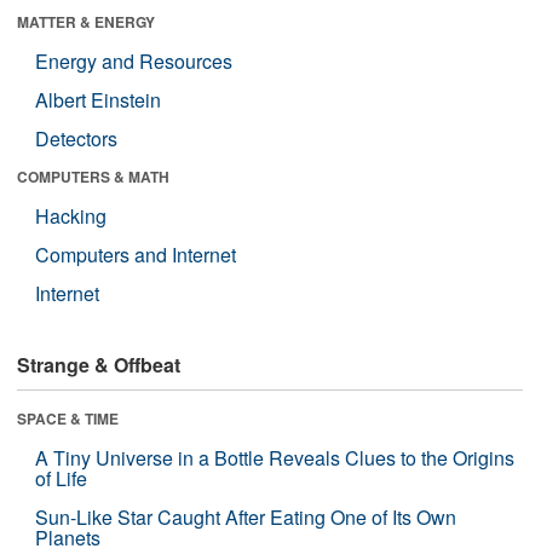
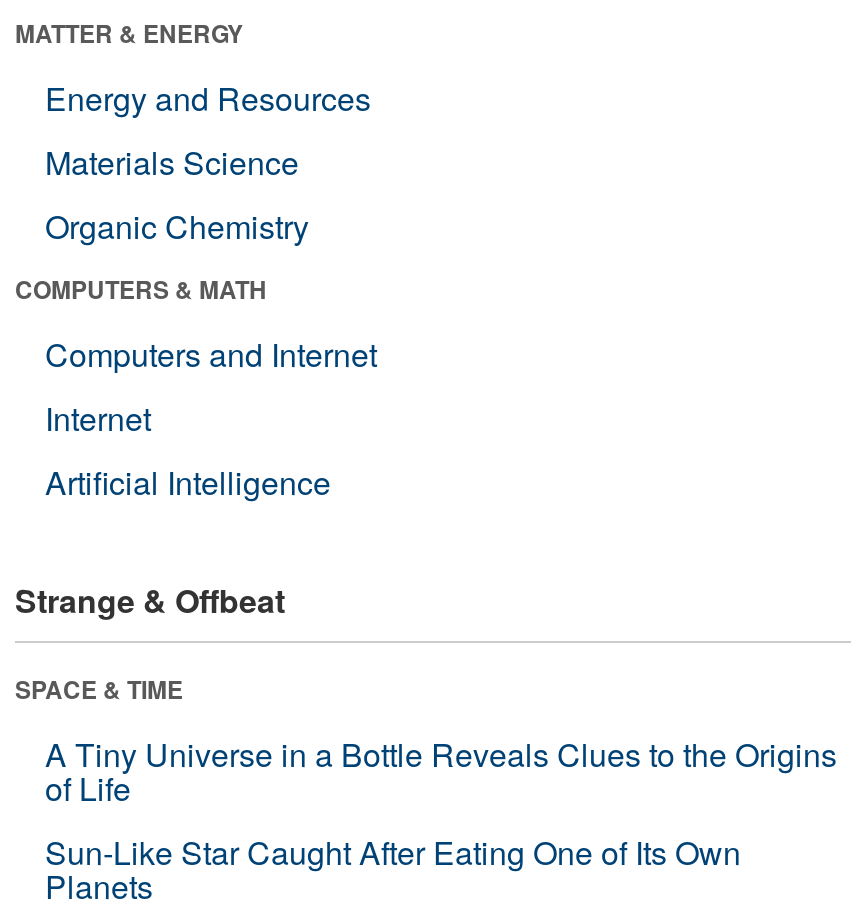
- Albert Einstein
- Detectors
+ Materials Science
+ Organic Chemistry

- Hacking

moved up: Computers and Internet | Internet

+ Artificial Intelligence
